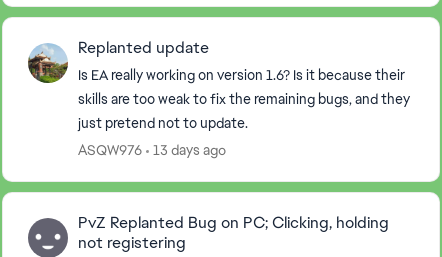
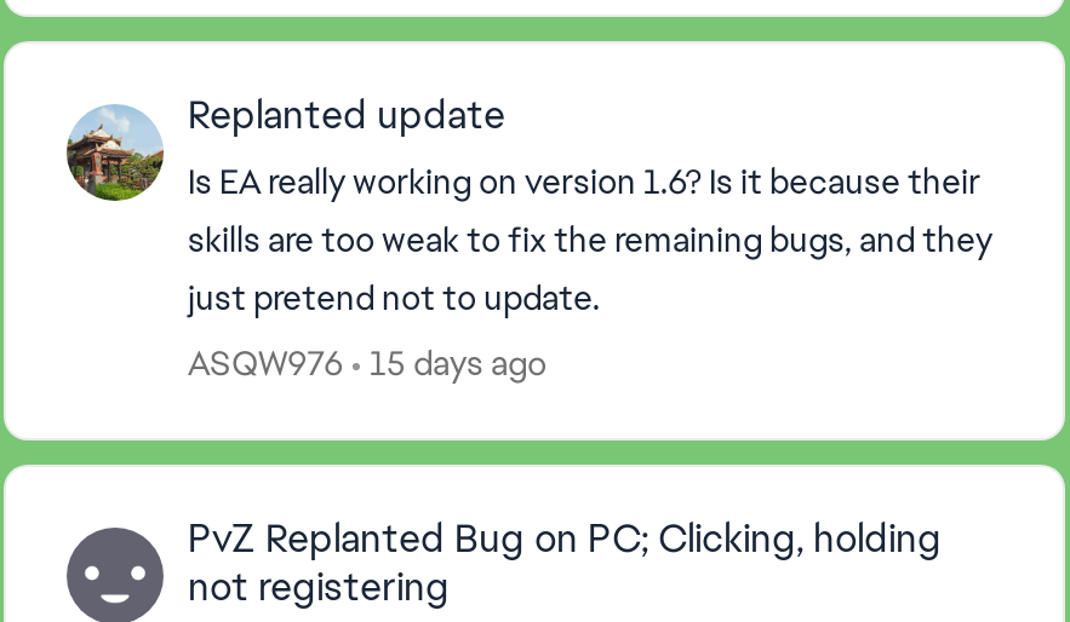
- ASQW976 13 days ago
+ ASQW976 15 days ago
